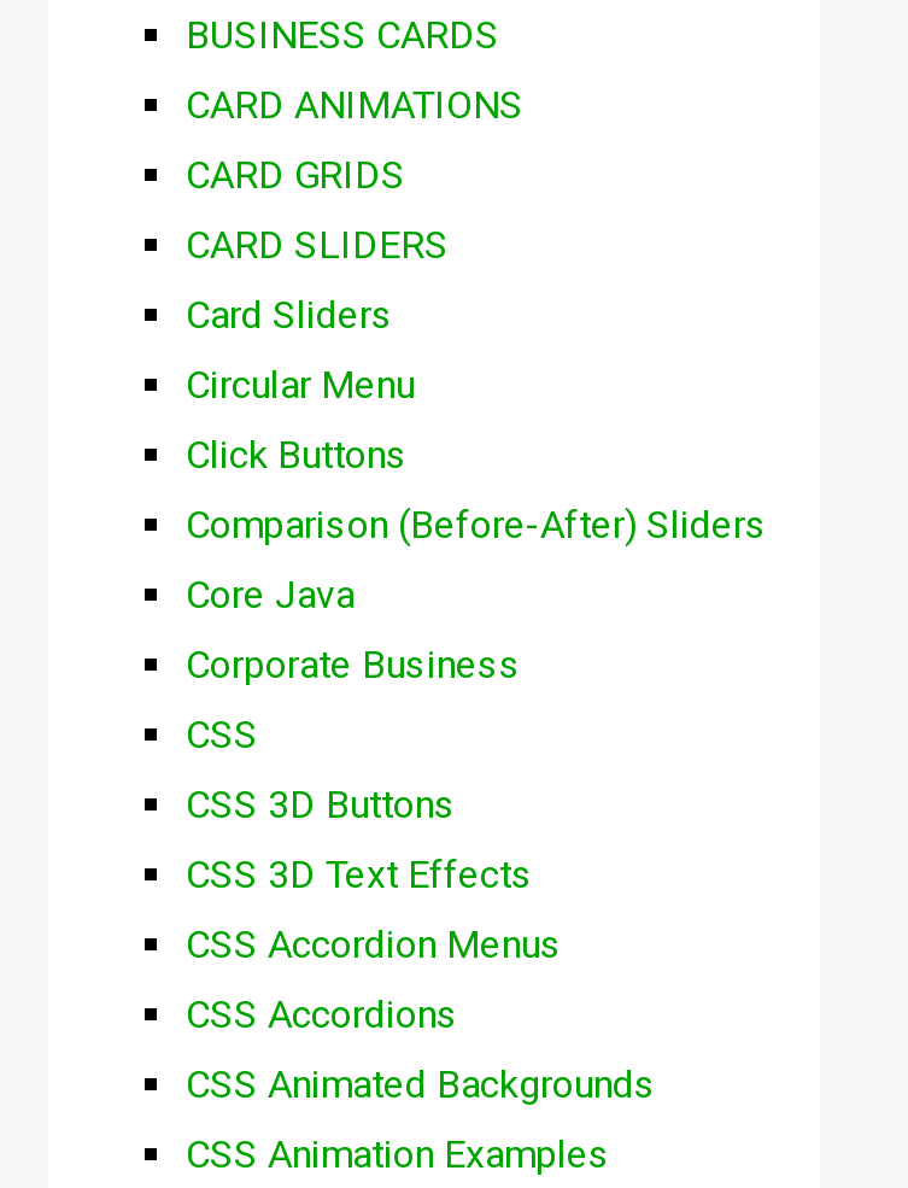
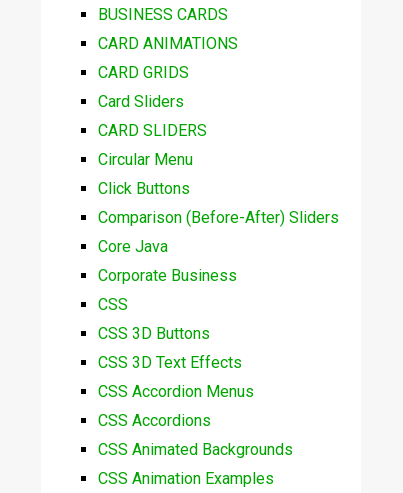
moved down: CARD SLIDERS

moved up: Card Sliders
